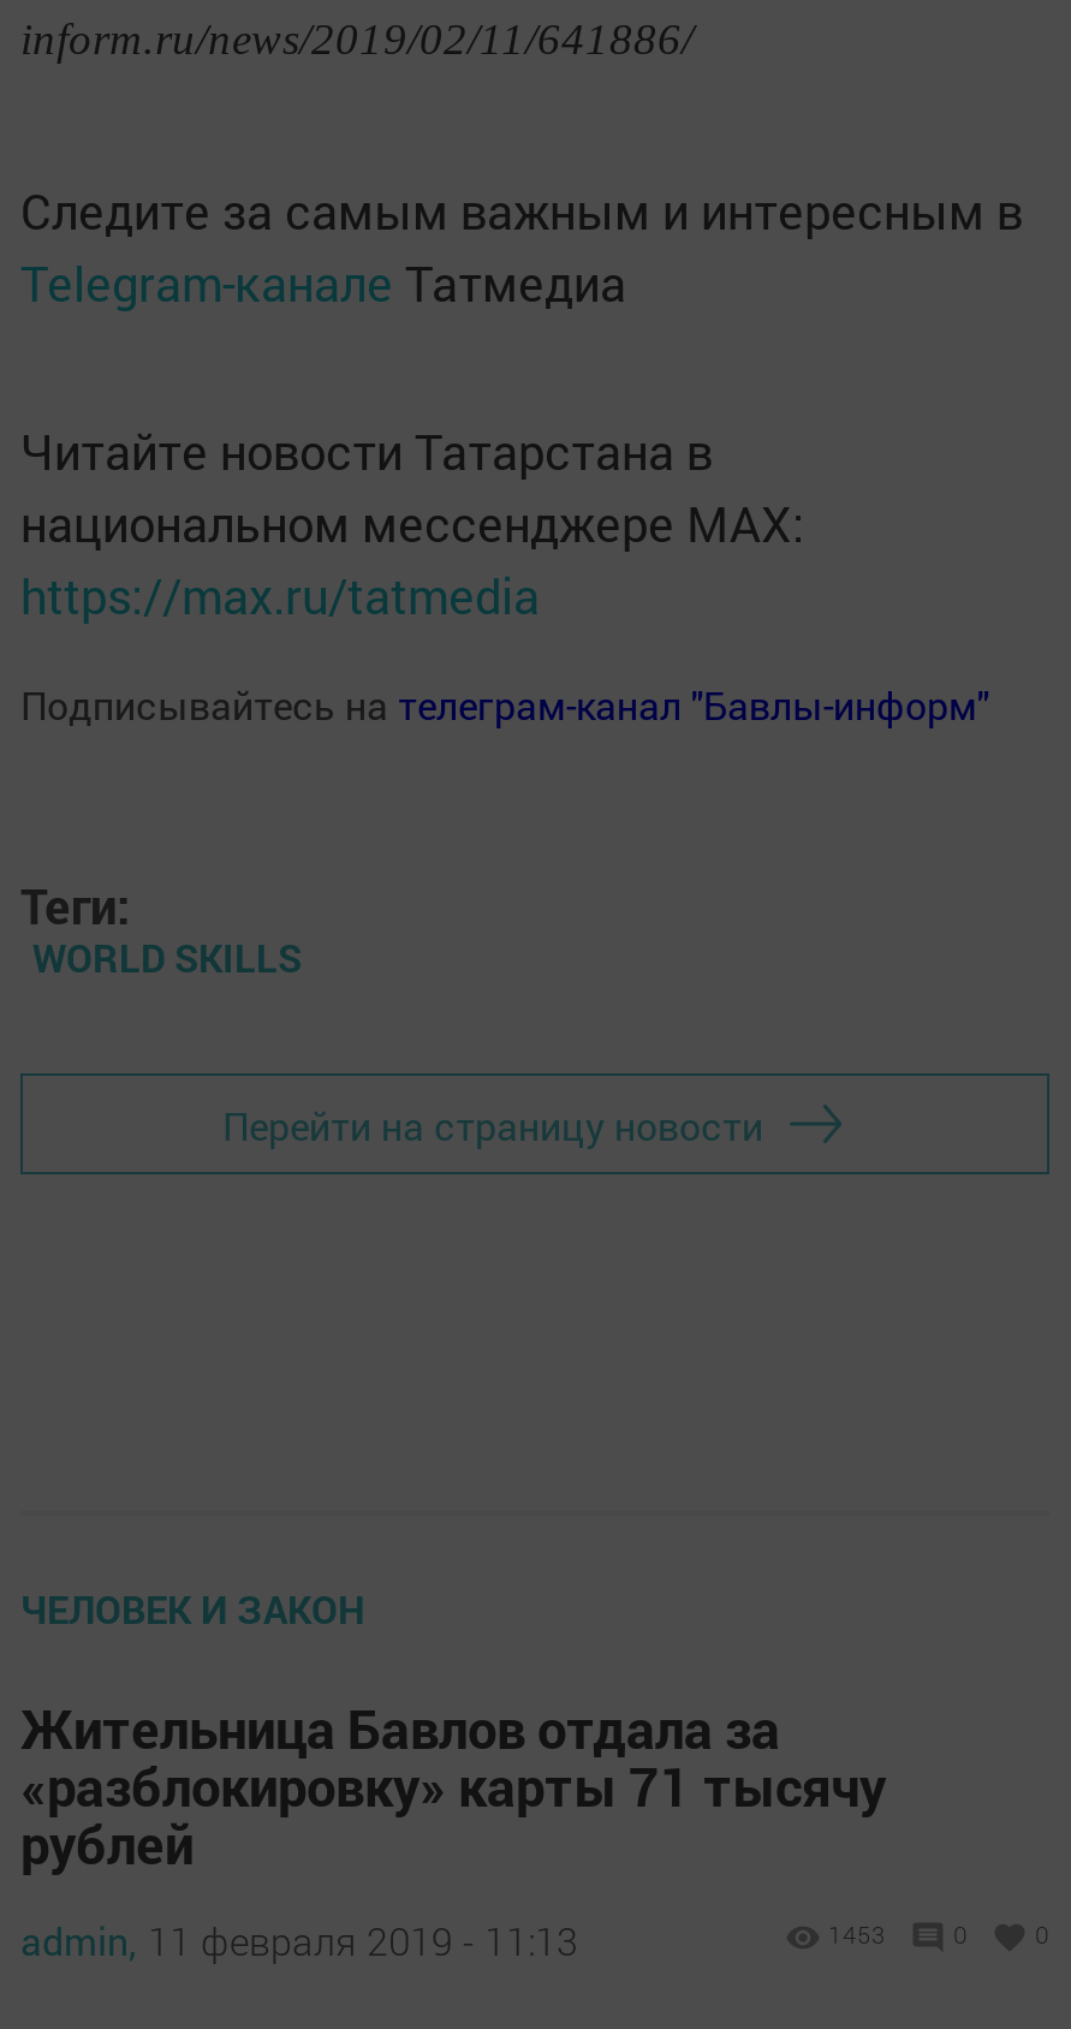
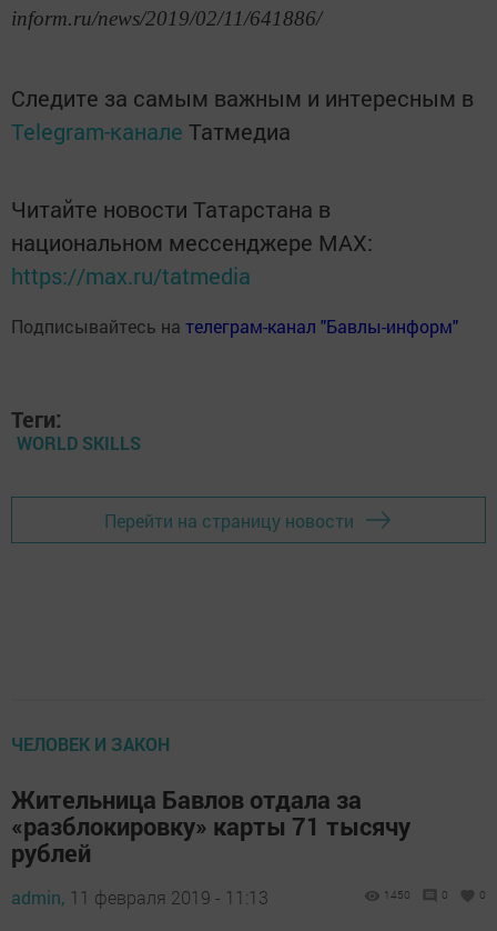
- 1453
+ 1450
